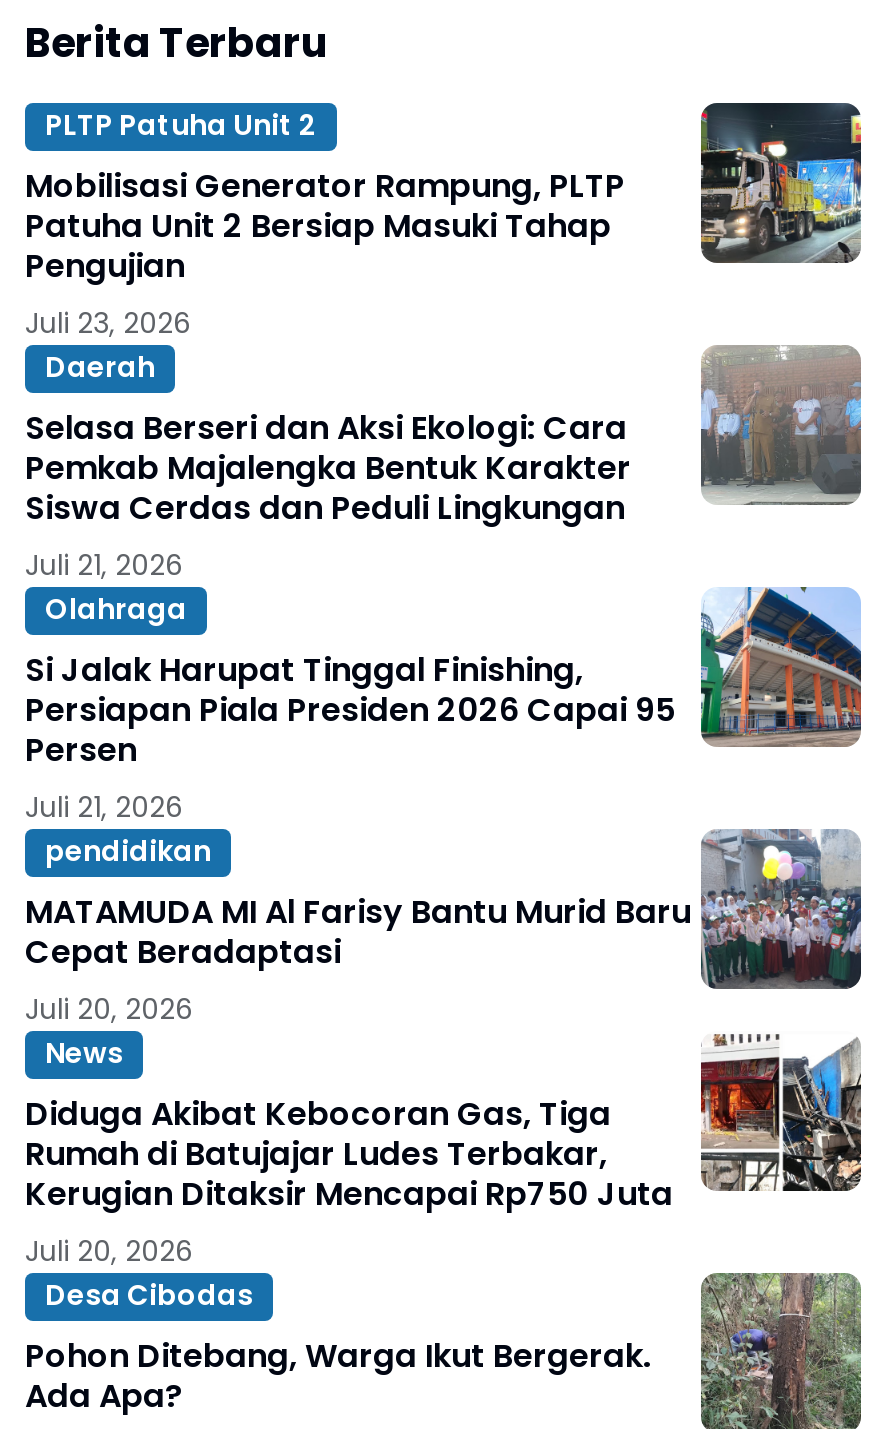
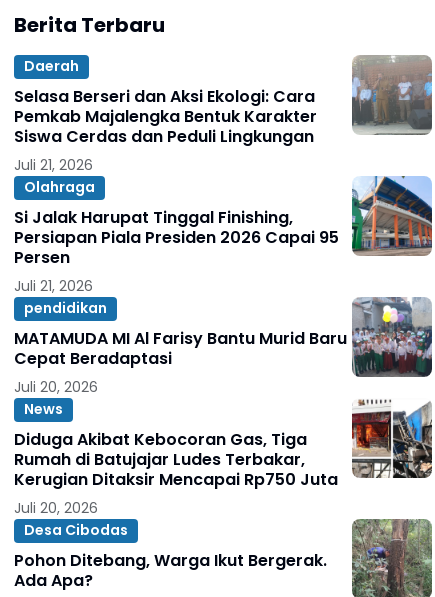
- [image]
- PLTP Patuha Unit 2
- Mobilisasi Generator Rampung, PLTP
- Patuha Unit 2 Bersiap Masuki Tahap
- Pengujian
- Juli 23, 2026
